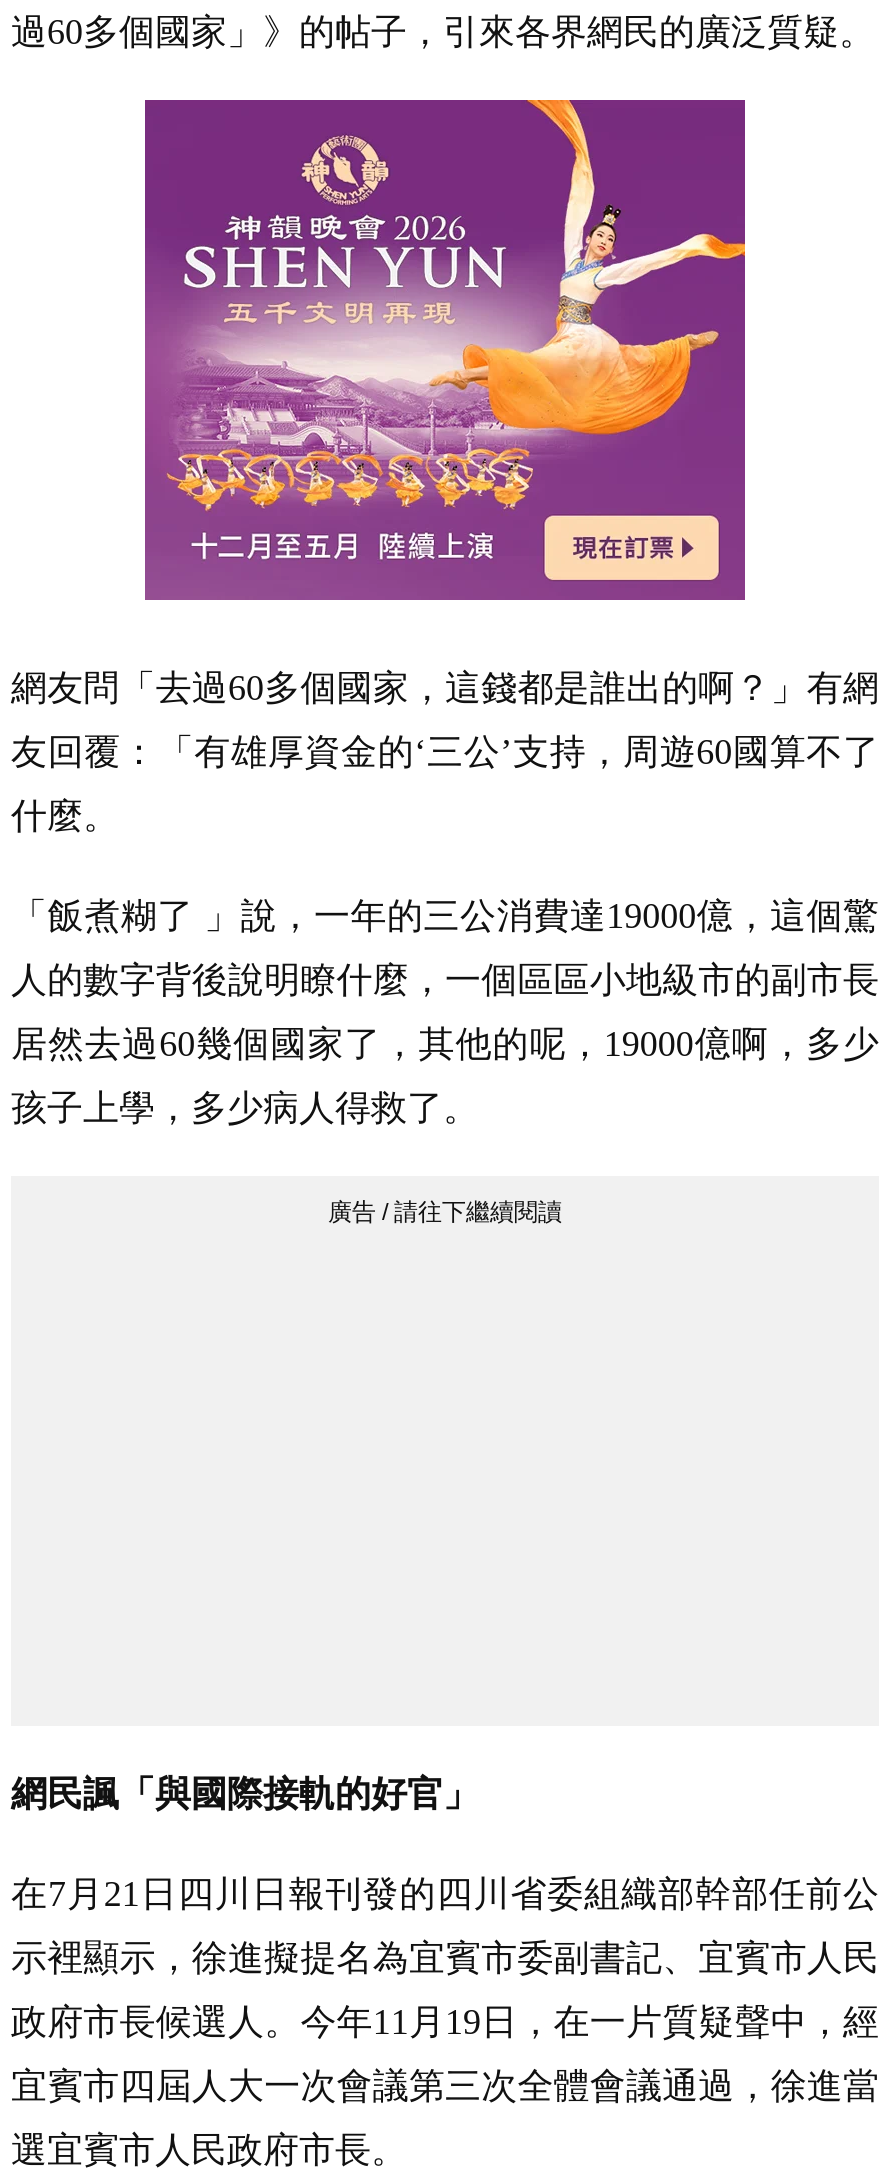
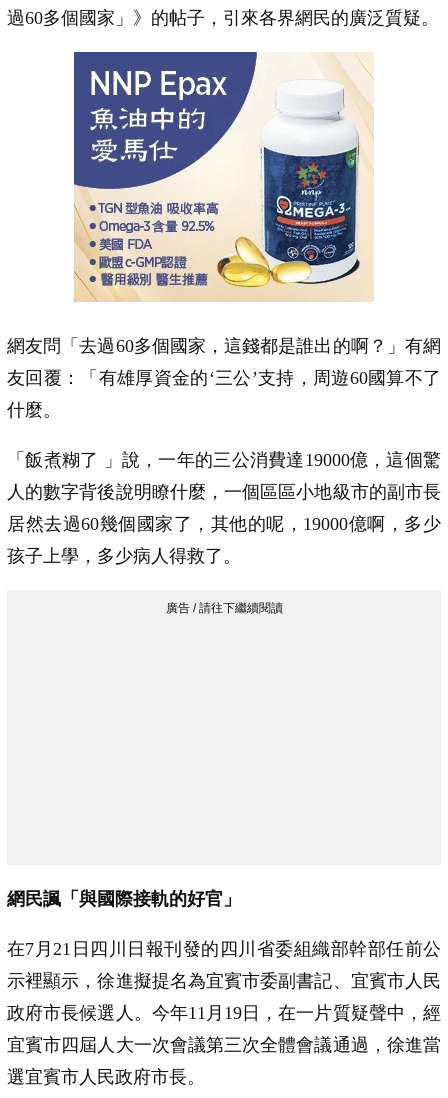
- [image]
+ [image]
